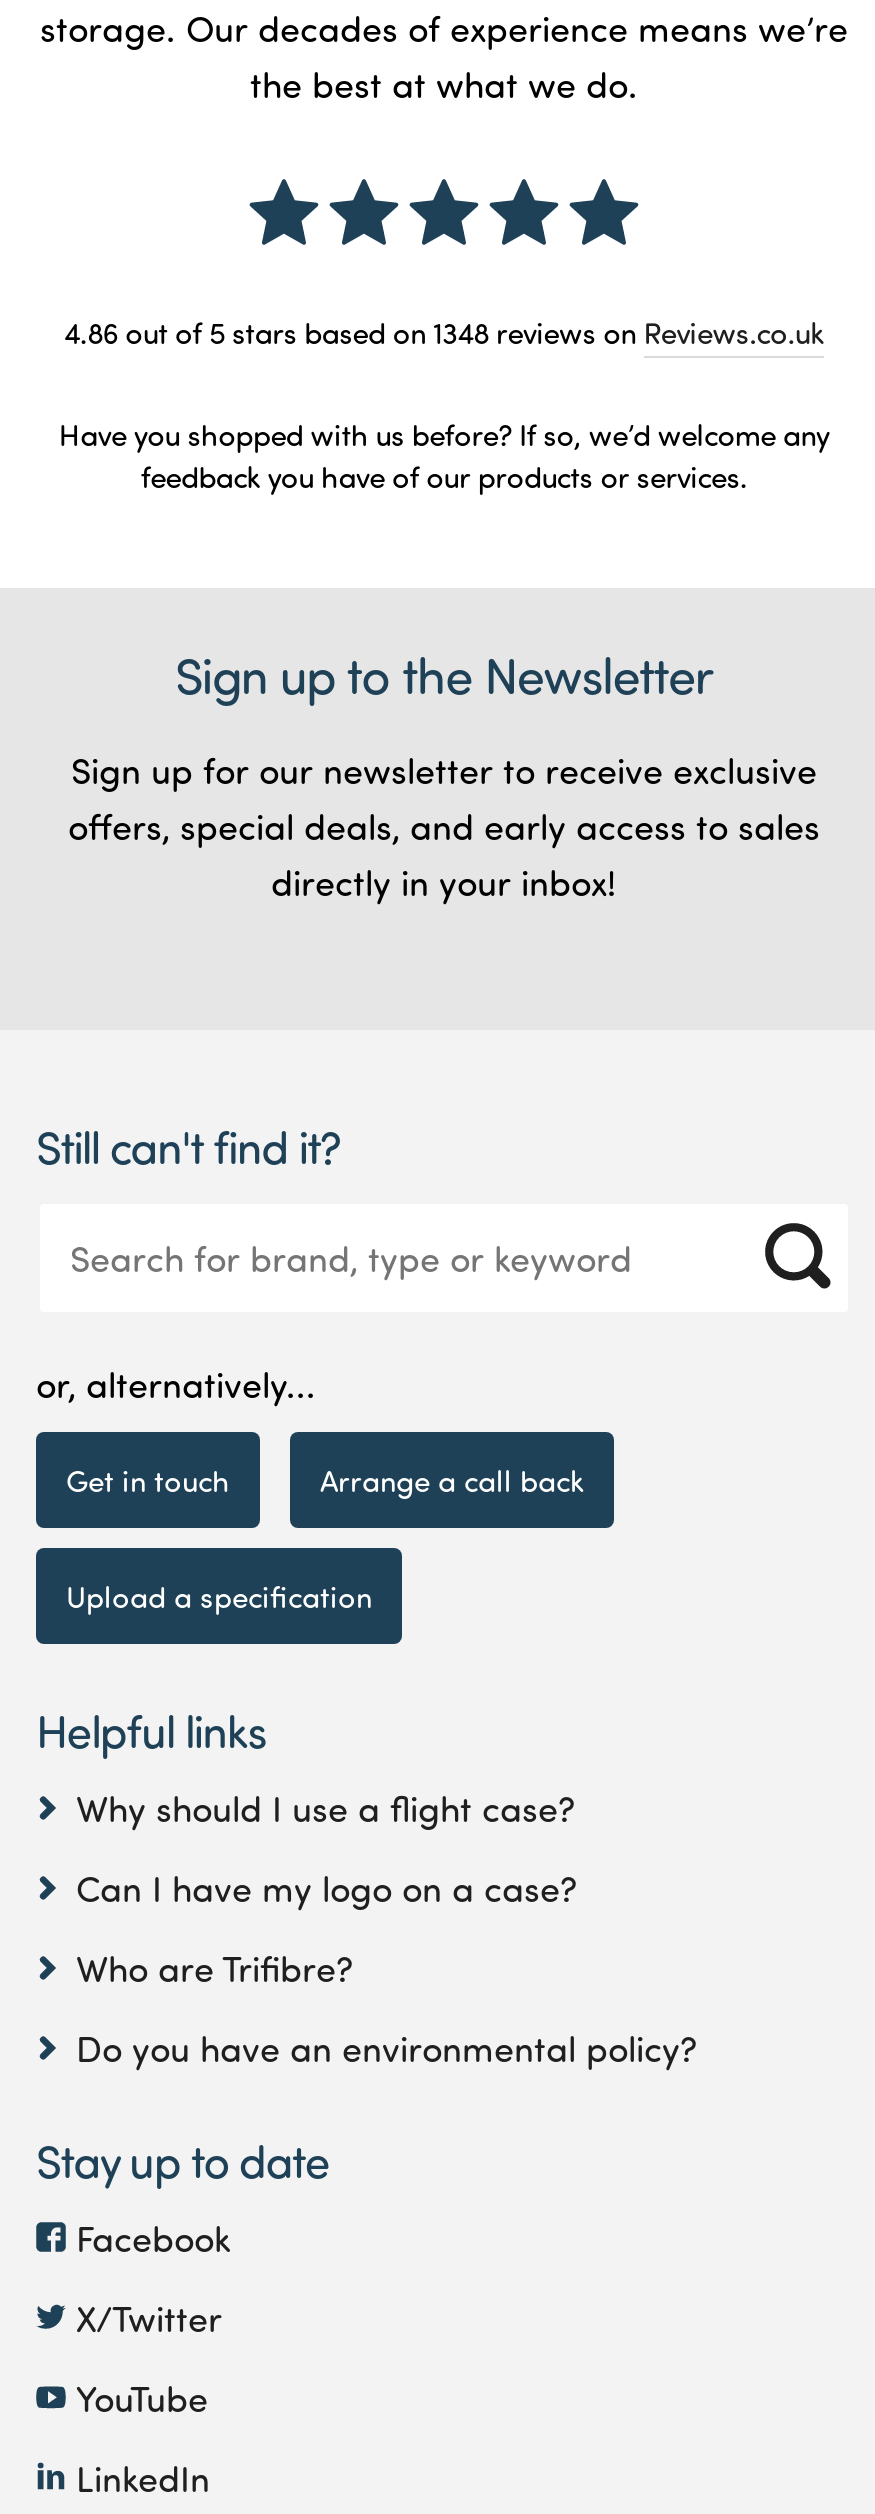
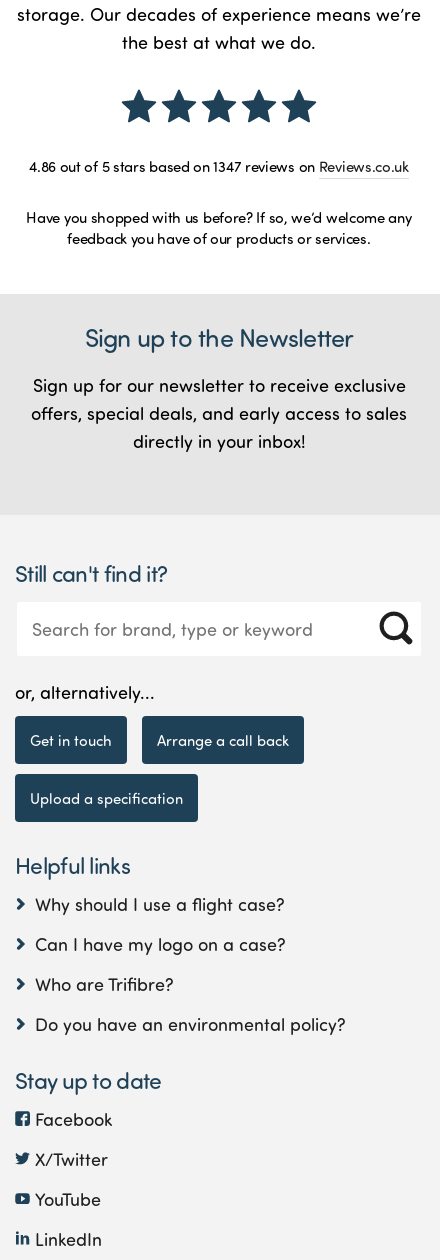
- 4.86 out of 5 stars based on 1348 reviews on Reviews.co.uk
+ 4.86 out of 5 stars based on 1347 reviews on Reviews.co.uk
